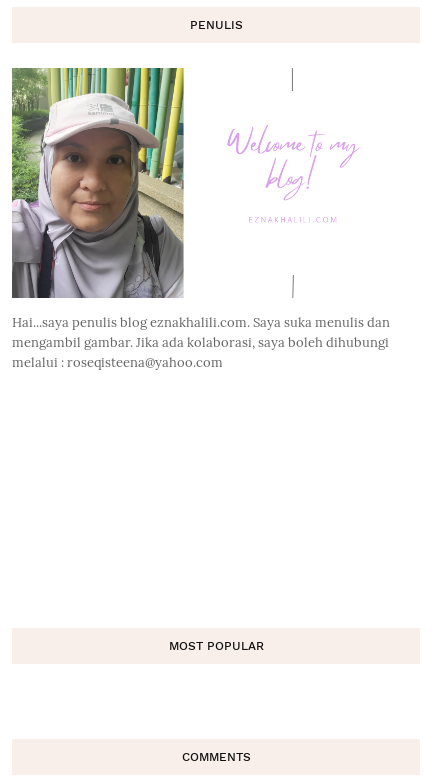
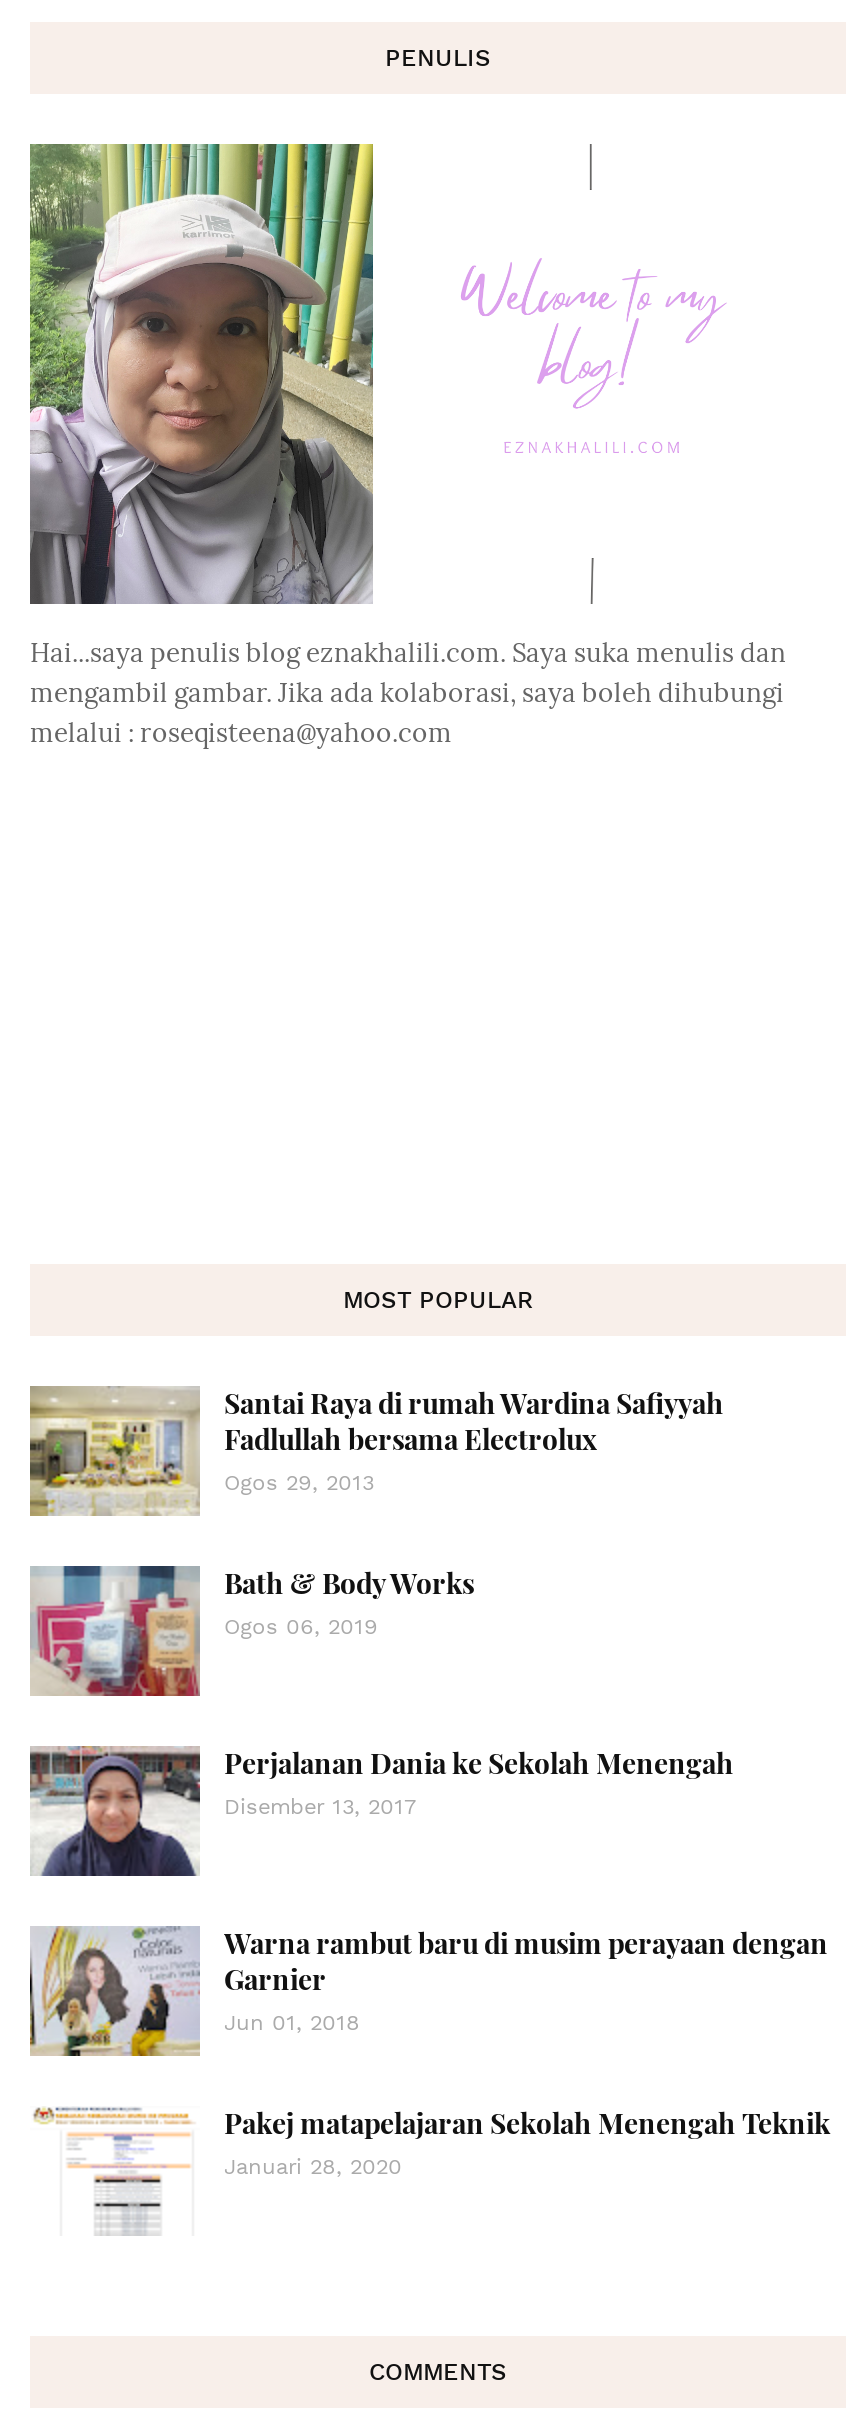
+ [image]
+ Santai Raya di rumah Wardina Safiyyah
+ Fadlullah bersama Electrolux
+ Ogos 29, 2013
+ Bath & Body Works
+ Ogos 06, 2019

+ [image]
+ Perjalanan Dania ke Sekolah Menengah
+ Disember 13, 2017

+ [image]
+ Warna rambut baru di musim perayaan dengan
+ Garnier
+ Jun 01, 2018
+ Pakej matapelajaran Sekolah Menengah Teknik
+ Januari 28, 2020

+ [image]

+ [image]
